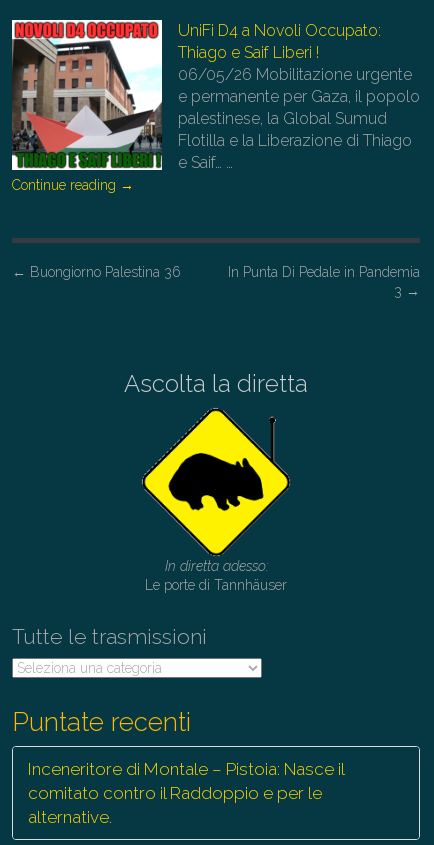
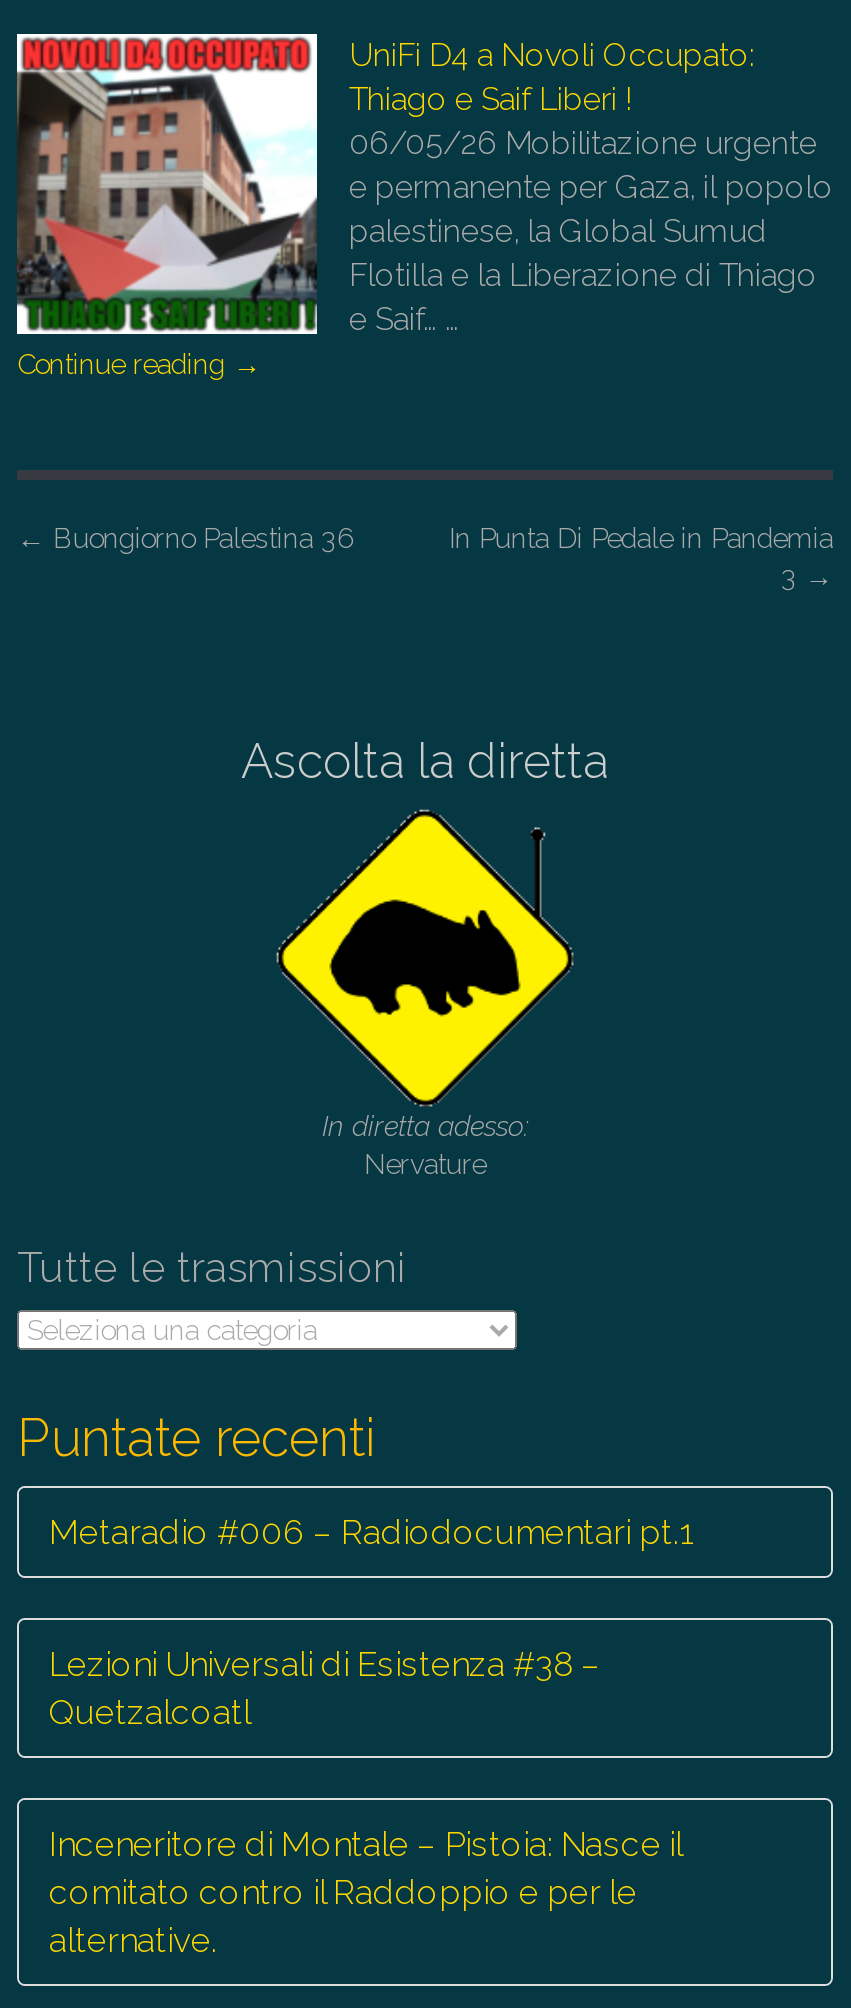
- Le porte di Tannhäuser
+ Nervature

+ Metaradio #006 – Radiodocumentari pt.1
+ Lezioni Universali di Esistenza #38 –
+ Quetzalcoatl
